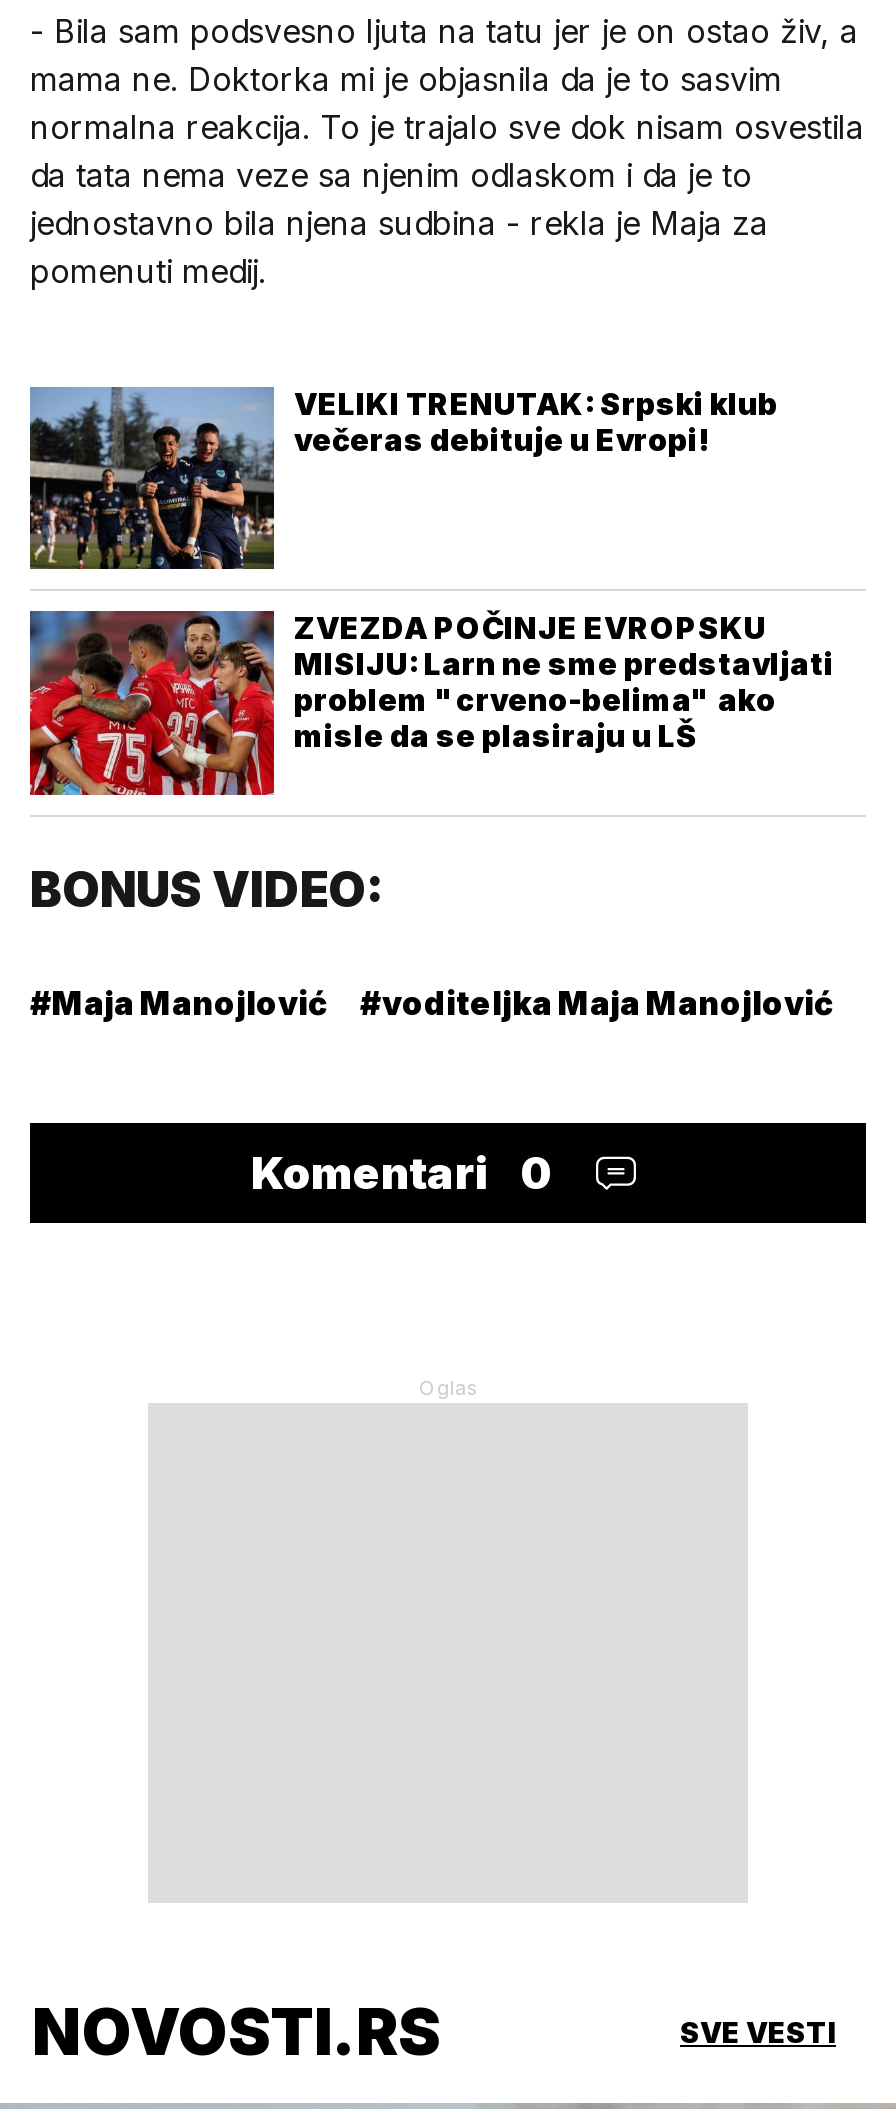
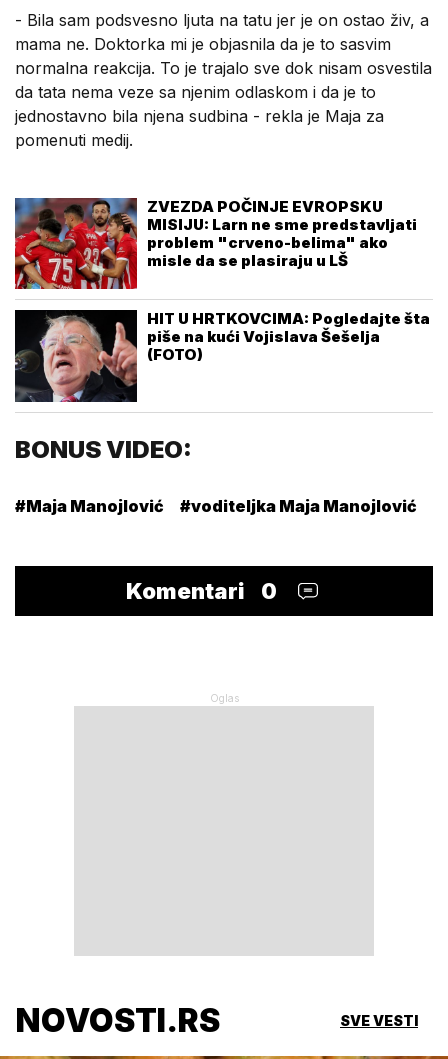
- [image]
- VELIKI TRENUTAK: Srpski klub
- večeras debituje u Evropi!

moved up: [image] | ZVEZDA POČINJE EVROPSKU | MISIJU: Larn ne sme predstavljati | problem "crveno-belima" ako | misle da se plasiraju u LŠ

+ [image]
+ HIT U HRTKOVCIMA: Pogledajte šta
+ piše na kući Vojislava Šešelja
+ (FOTO)
